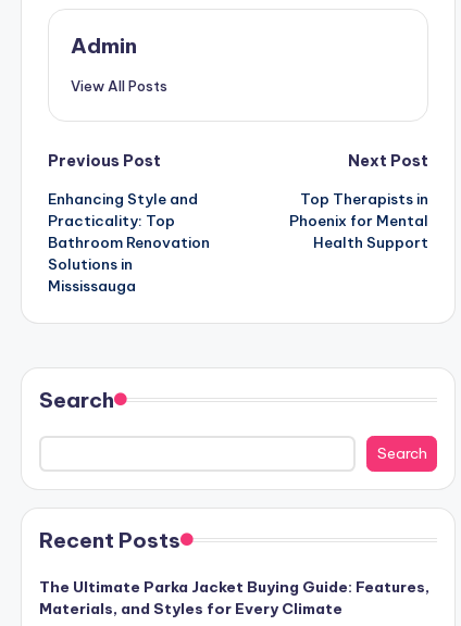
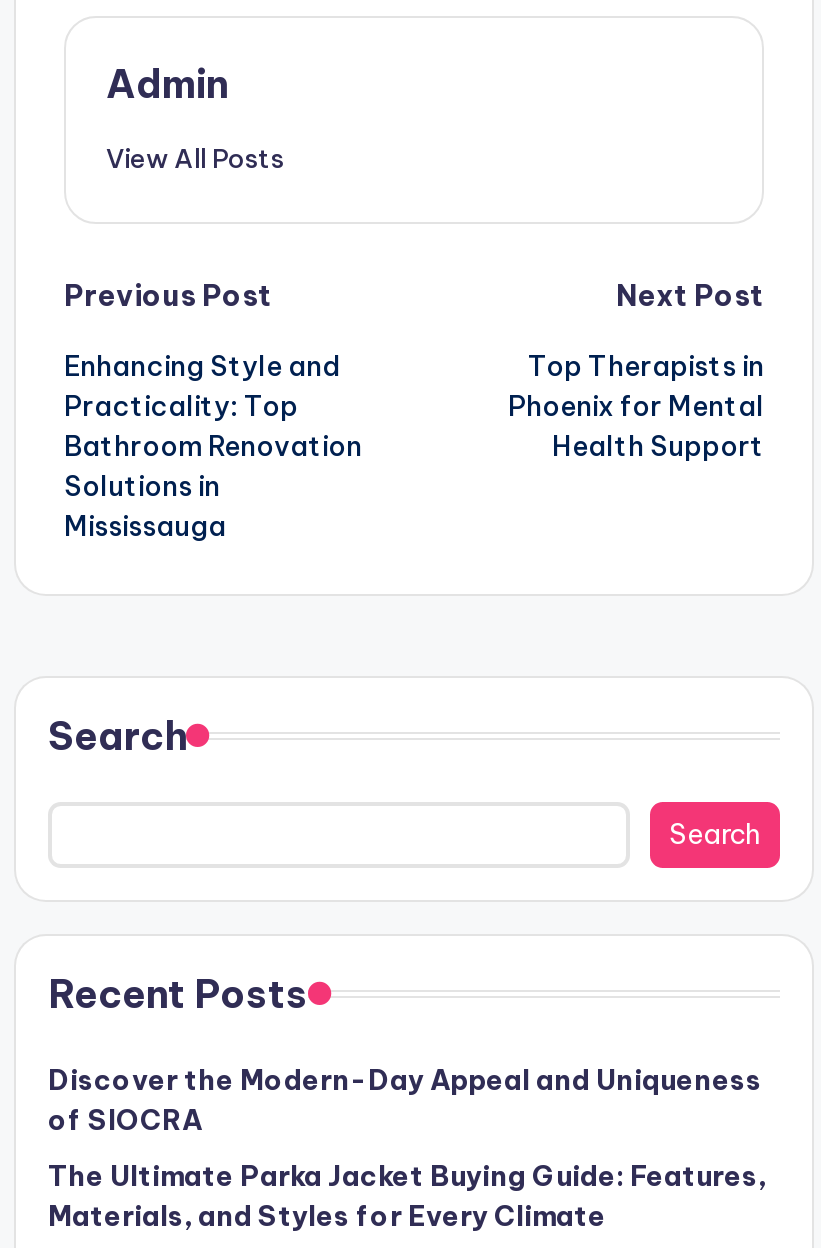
+ Discover the Modern-Day Appeal and Uniqueness
+ of SIOCRA
